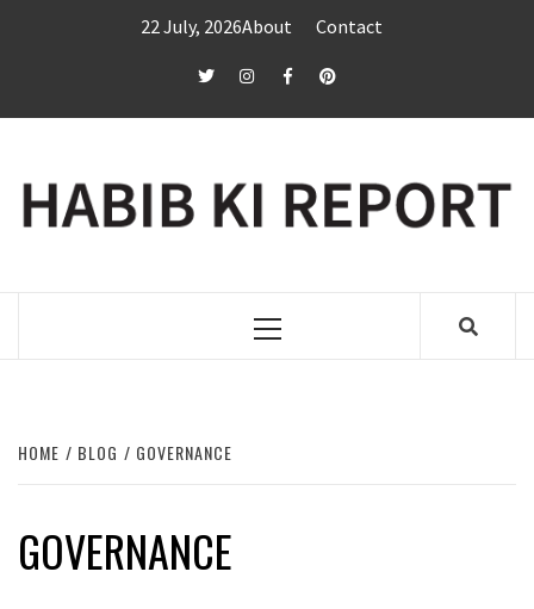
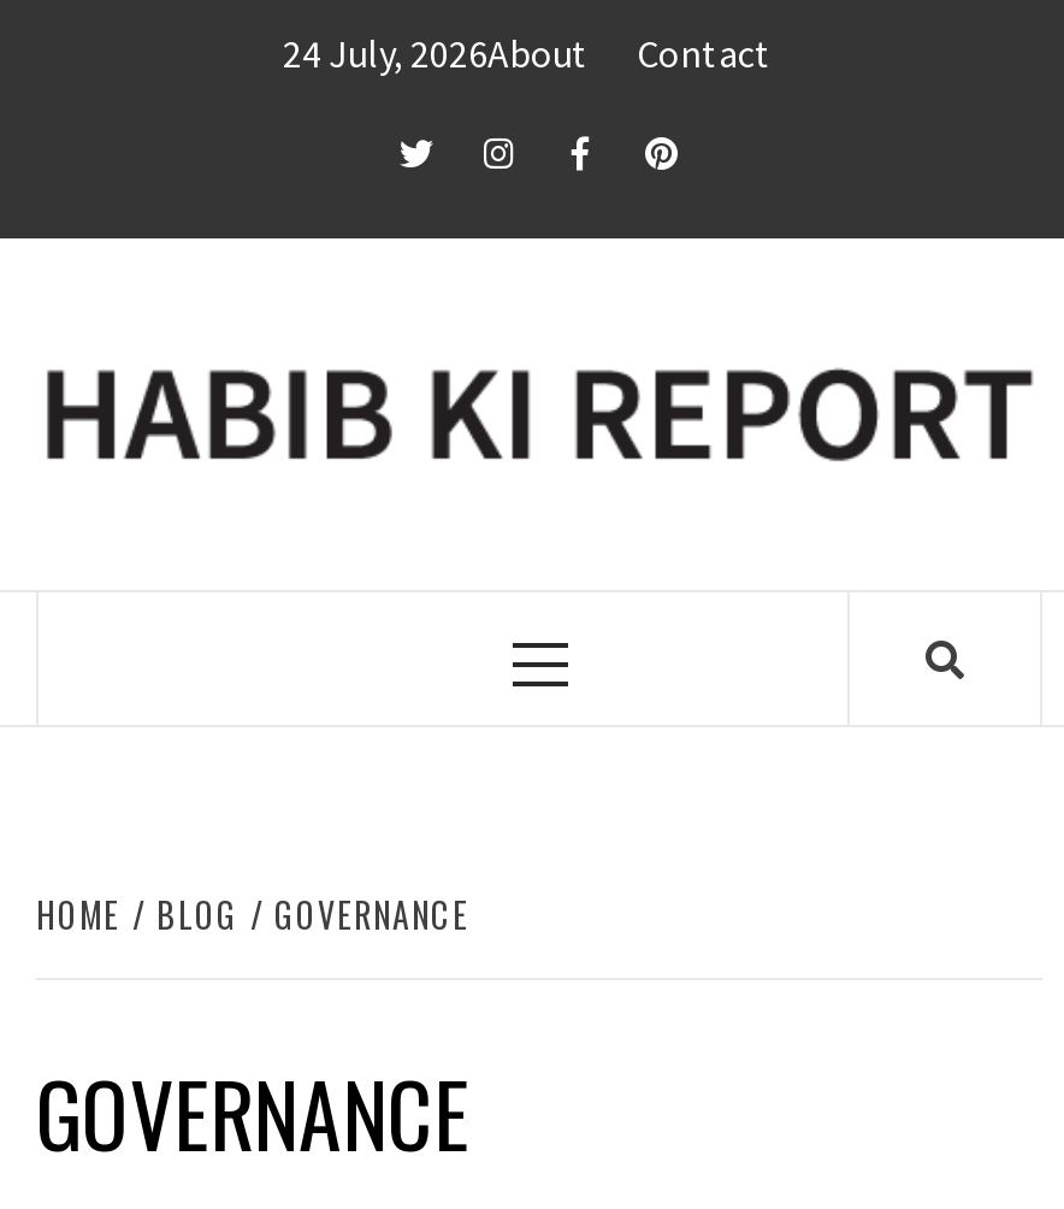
- 22 July, 2026About Contact
+ 24 July, 2026About Contact
